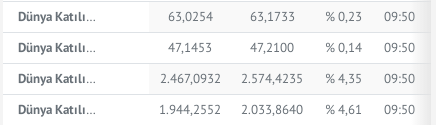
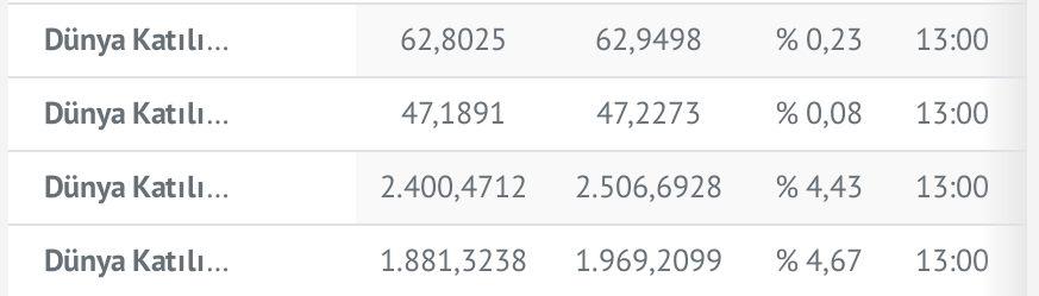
- 63,0254
+ 62,8025

- 63,1733
+ 62,9498

- 09:50
+ 13:00

- 47,1453
+ 47,1891

- 47,2100
+ 47,2273

- % 0,14
+ % 0,08

- 09:50
+ 13:00

- 2.467,0932
+ 2.400,4712

- 2.574,4235
+ 2.506,6928

- % 4,35
+ % 4,43

- 09:50
+ 13:00

- 1.944,2552
+ 1.881,3238

- 2.033,8640
+ 1.969,2099

- % 4,61
+ % 4,67

- 09:50
+ 13:00
